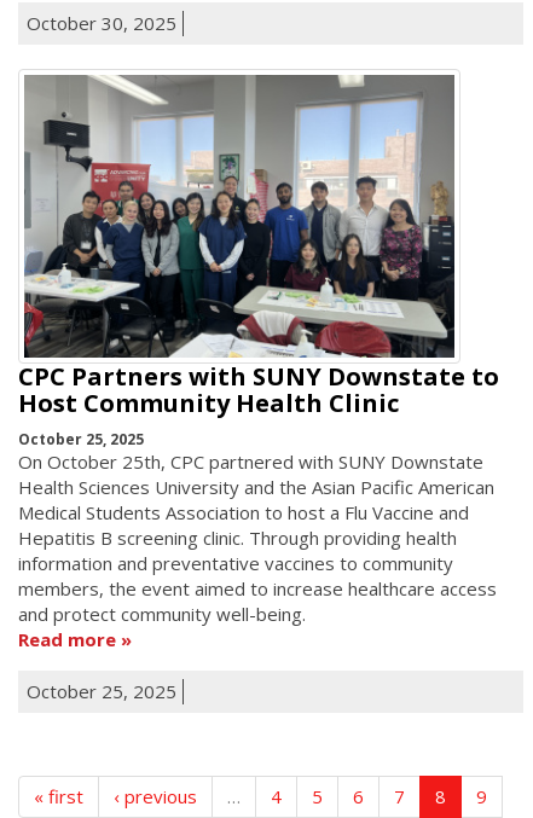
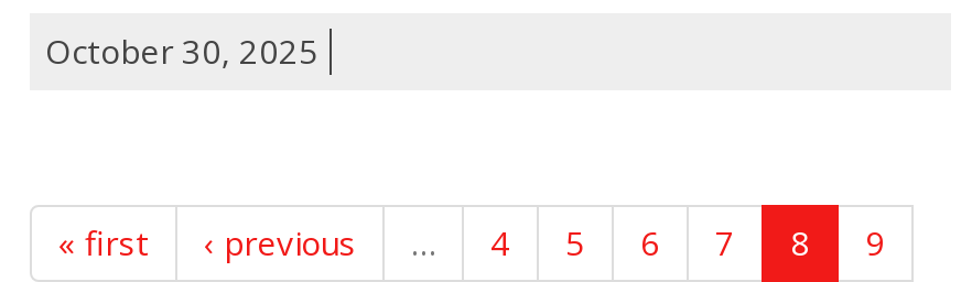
- [image]
- CPC Partners with SUNY Downstate to
- Host Community Health Clinic
- October 25, 2025
- On October 25th, CPC partnered with SUNY Downstate
- Health Sciences University and the Asian Pacific American
- Medical Students Association to host a Flu Vaccine and
- Hepatitis B screening clinic. Through providing health
- information and preventative vaccines to community
- members, the event aimed to increase healthcare access
- and protect community well-being.
- Read more
- October 25, 2025
